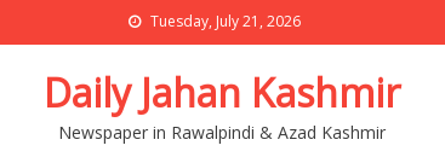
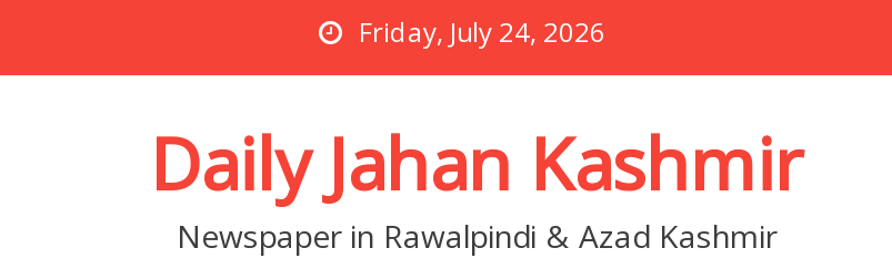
- Tuesday, July 21, 2026
+ Friday, July 24, 2026
